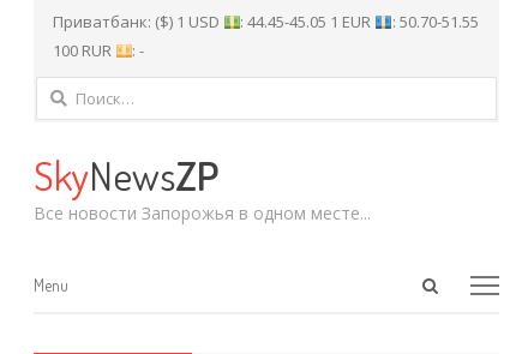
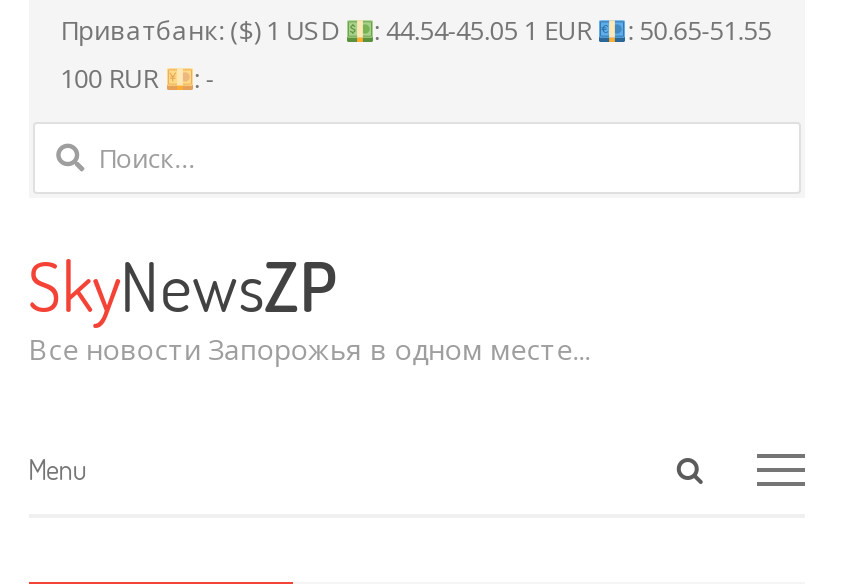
- : 44.45-45.05 1 EUR
+ : 44.54-45.05 1 EUR

- : 50.70-51.55
+ : 50.65-51.55
